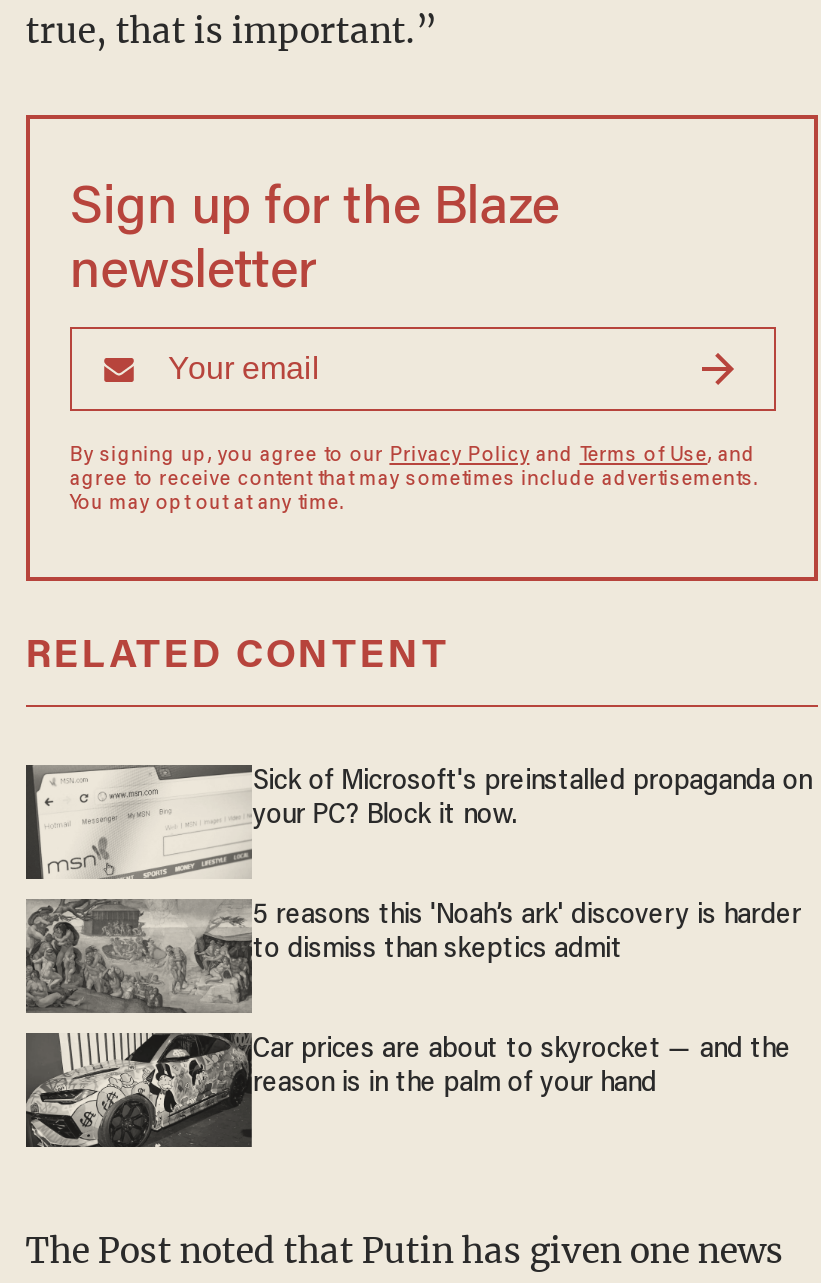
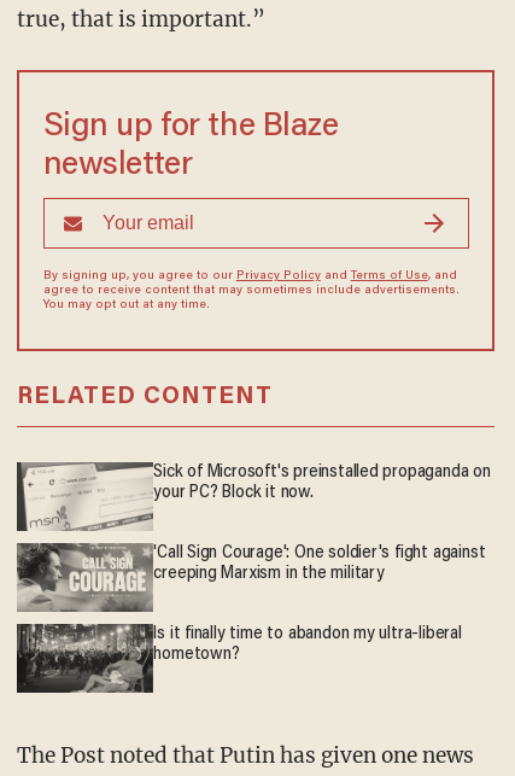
- [image]
- 5 reasons this 'Noah’s ark' discovery is harder
- to dismiss than skeptics admit
+ [image]
+ 'Call Sign Courage': One soldier's fight against
+ creeping Marxism in the military

- [image]
- Car prices are about to skyrocket — and the
- reason is in the palm of your hand
+ [image]
+ Is it finally time to abandon my ultra-liberal
+ hometown?
